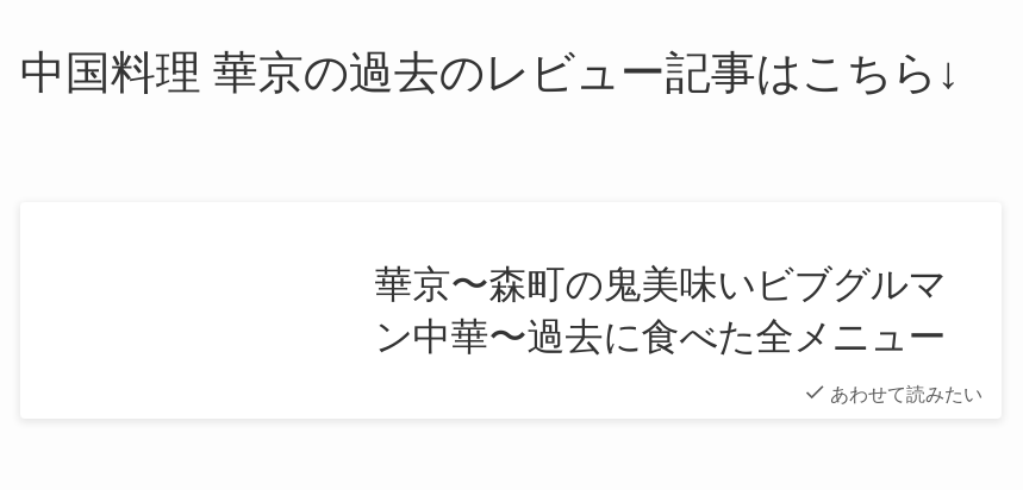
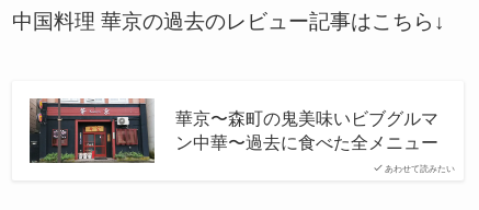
+ [image]
